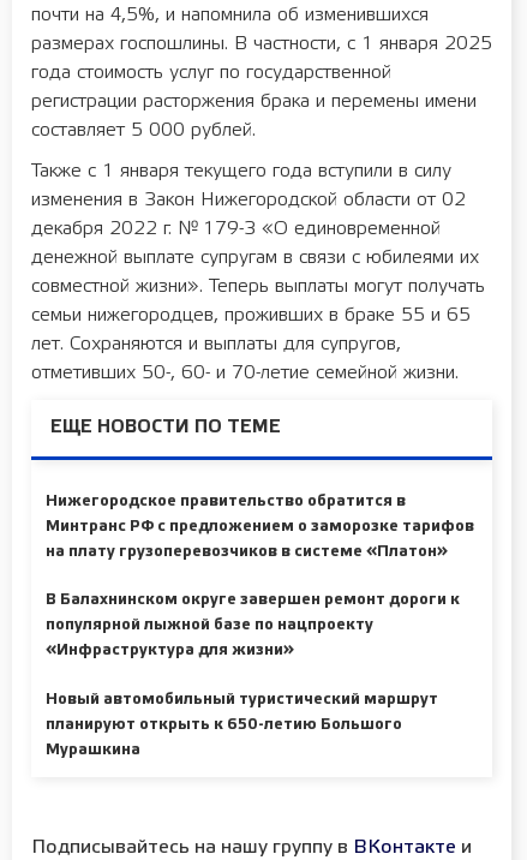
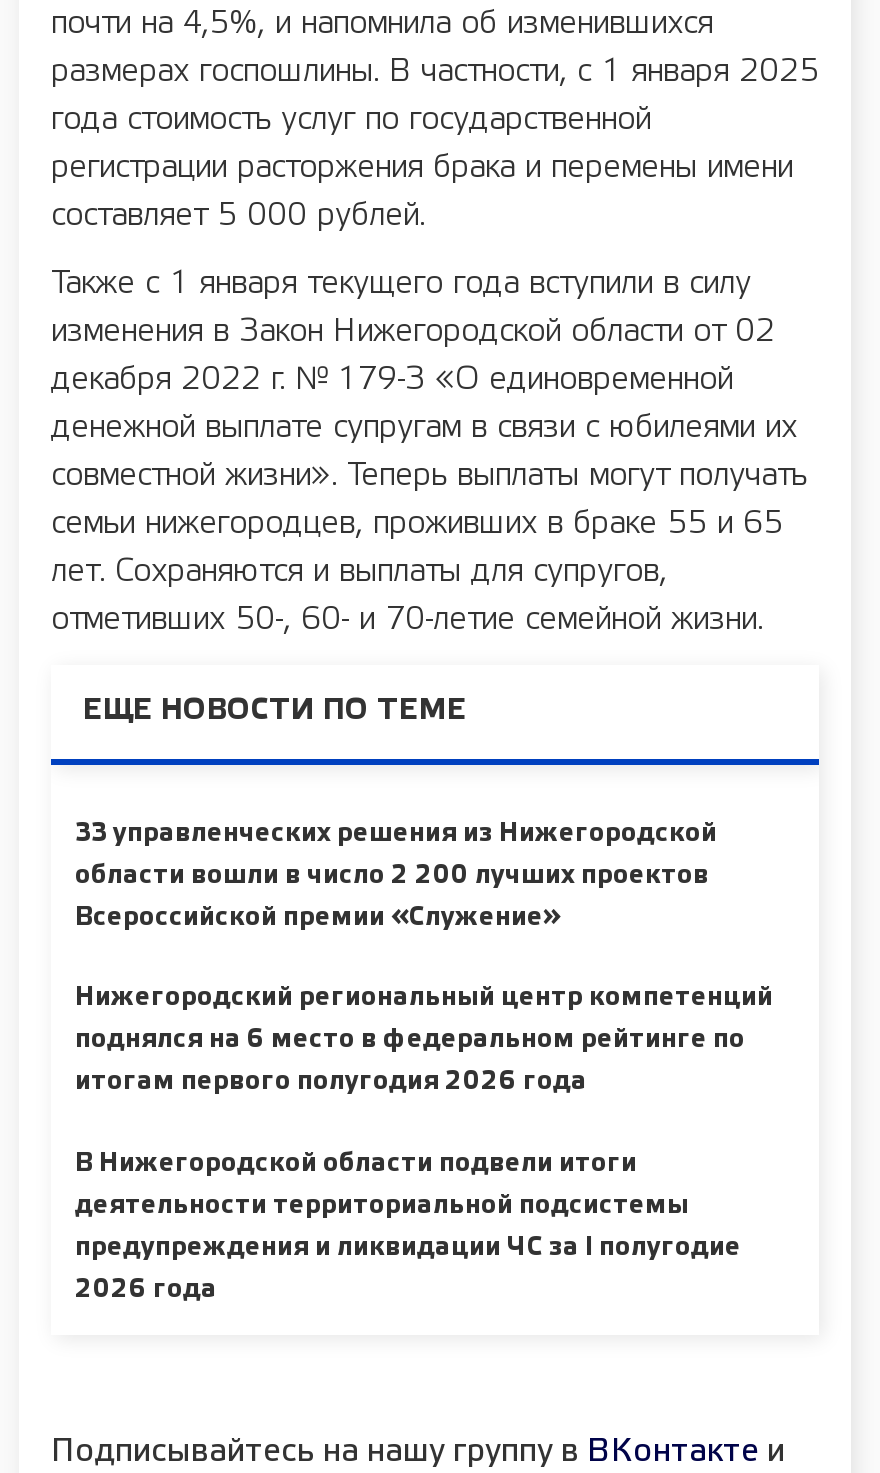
- Нижегородское правительство обратится в
- Минтранс РФ с предложением о заморозке тарифов
- на плату грузоперевозчиков в системе «Платон»
+ 33 управленческих решения из Нижегородской
+ области вошли в число 2 200 лучших проектов
+ Всероссийской премии «Служение»

- В Балахнинском округе завершен ремонт дороги к
- популярной лыжной базе по нацпроекту
- «Инфраструктура для жизни»
+ Нижегородский региональный центр компетенций
+ поднялся на 6 место в федеральном рейтинге по
+ итогам первого полугодия 2026 года

- Новый автомобильный туристический маршрут
- планируют открыть к 650-летию Большого
- Мурашкина
+ В Нижегородской области подвели итоги
+ деятельности территориальной подсистемы
+ предупреждения и ликвидации ЧС за I полугодие
+ 2026 года
